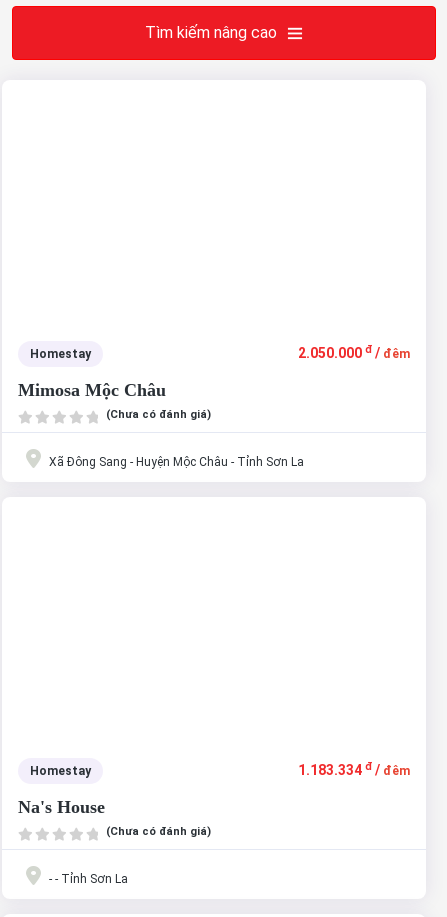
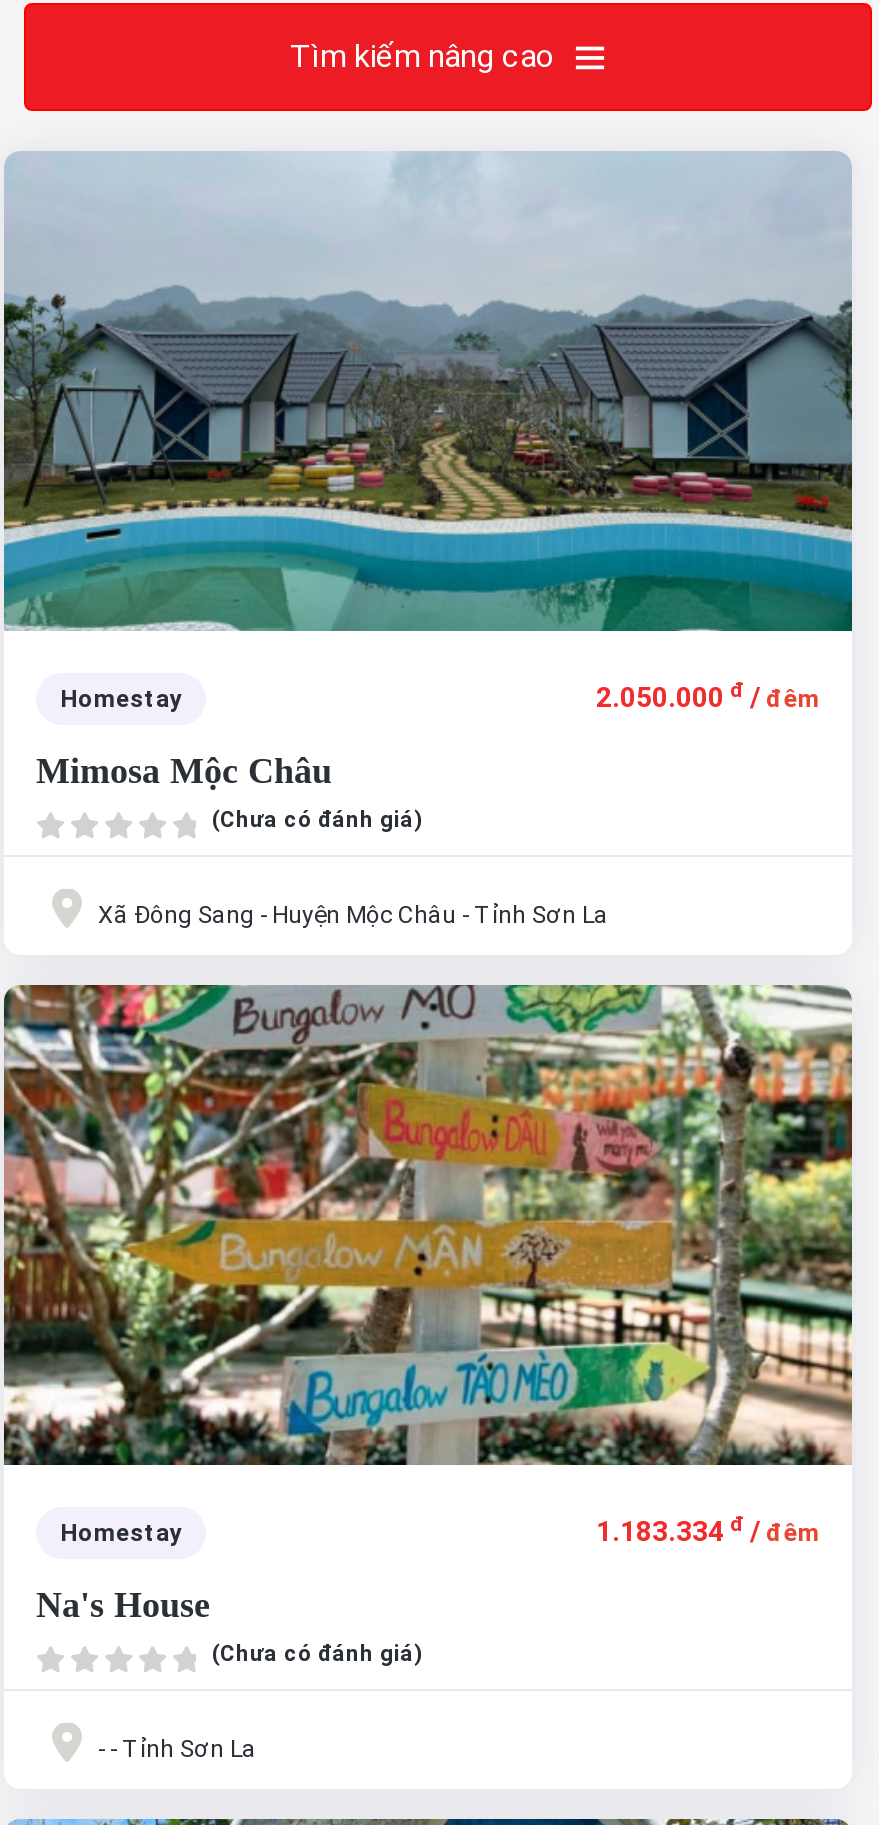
+ [image]

+ [image]
